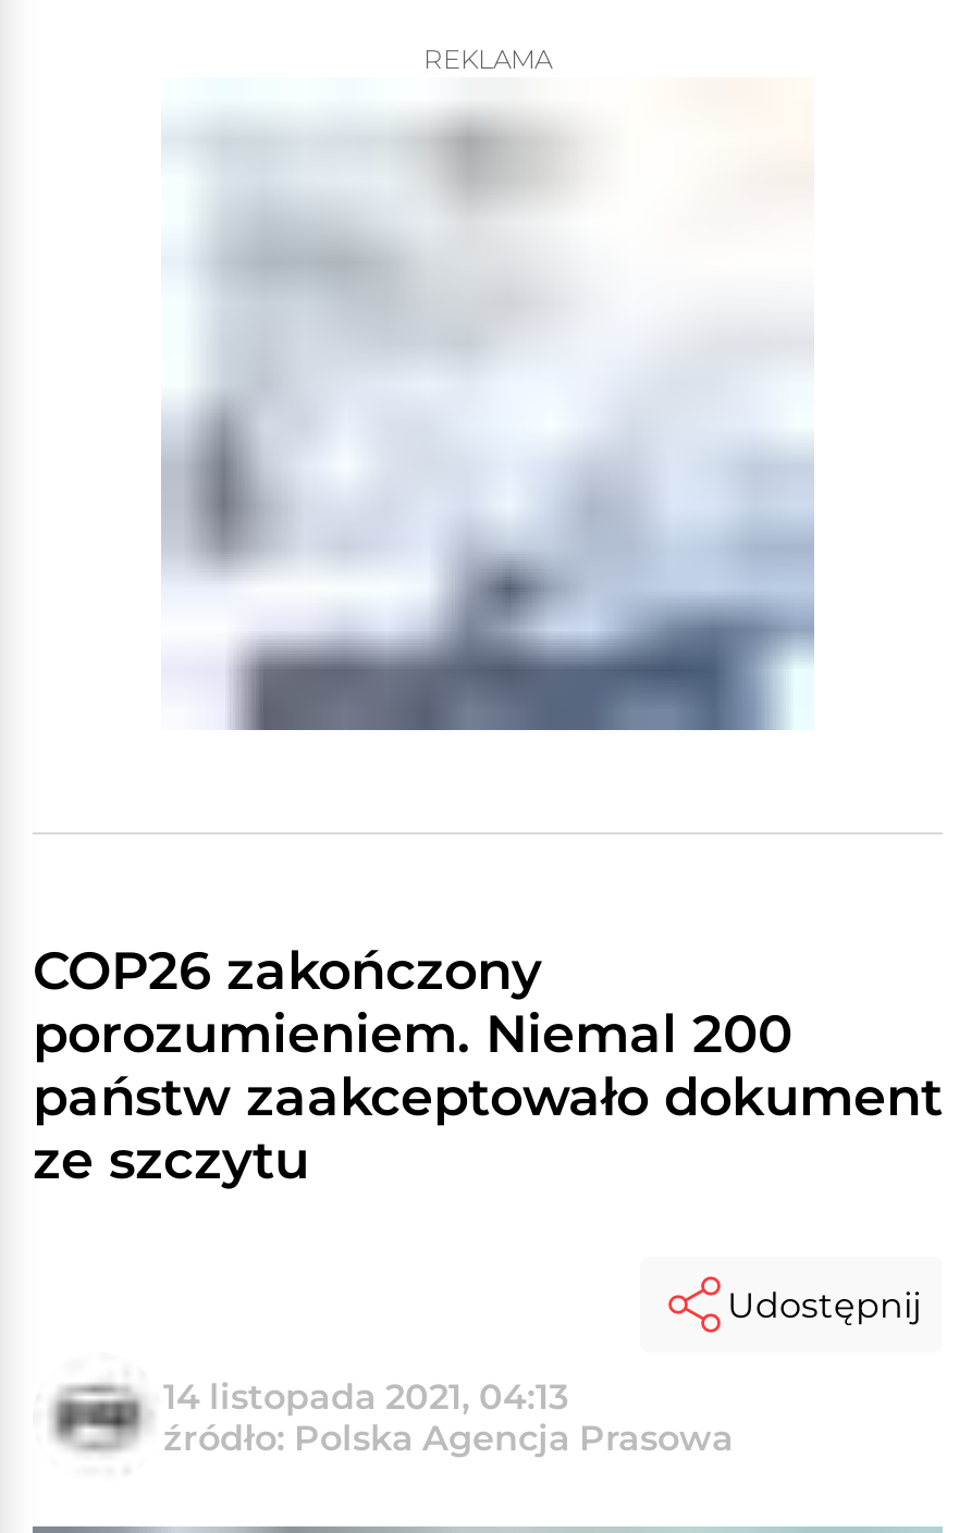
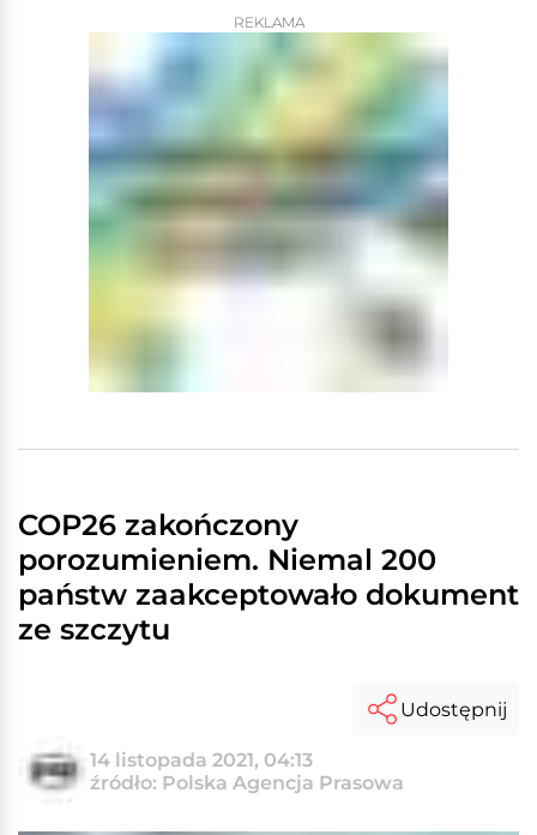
- [image]
+ [image]
